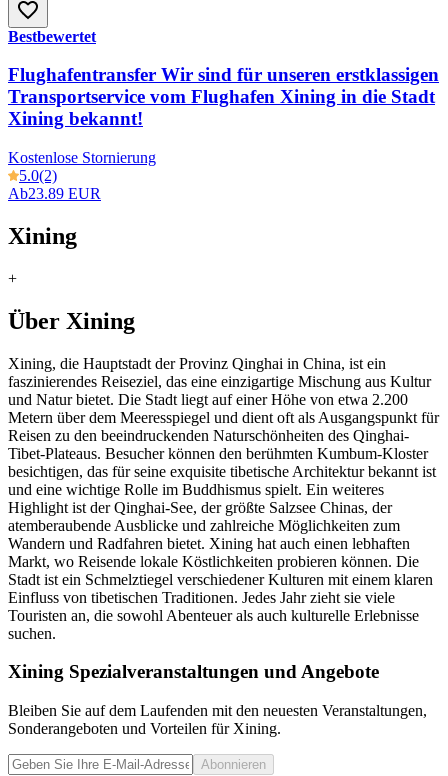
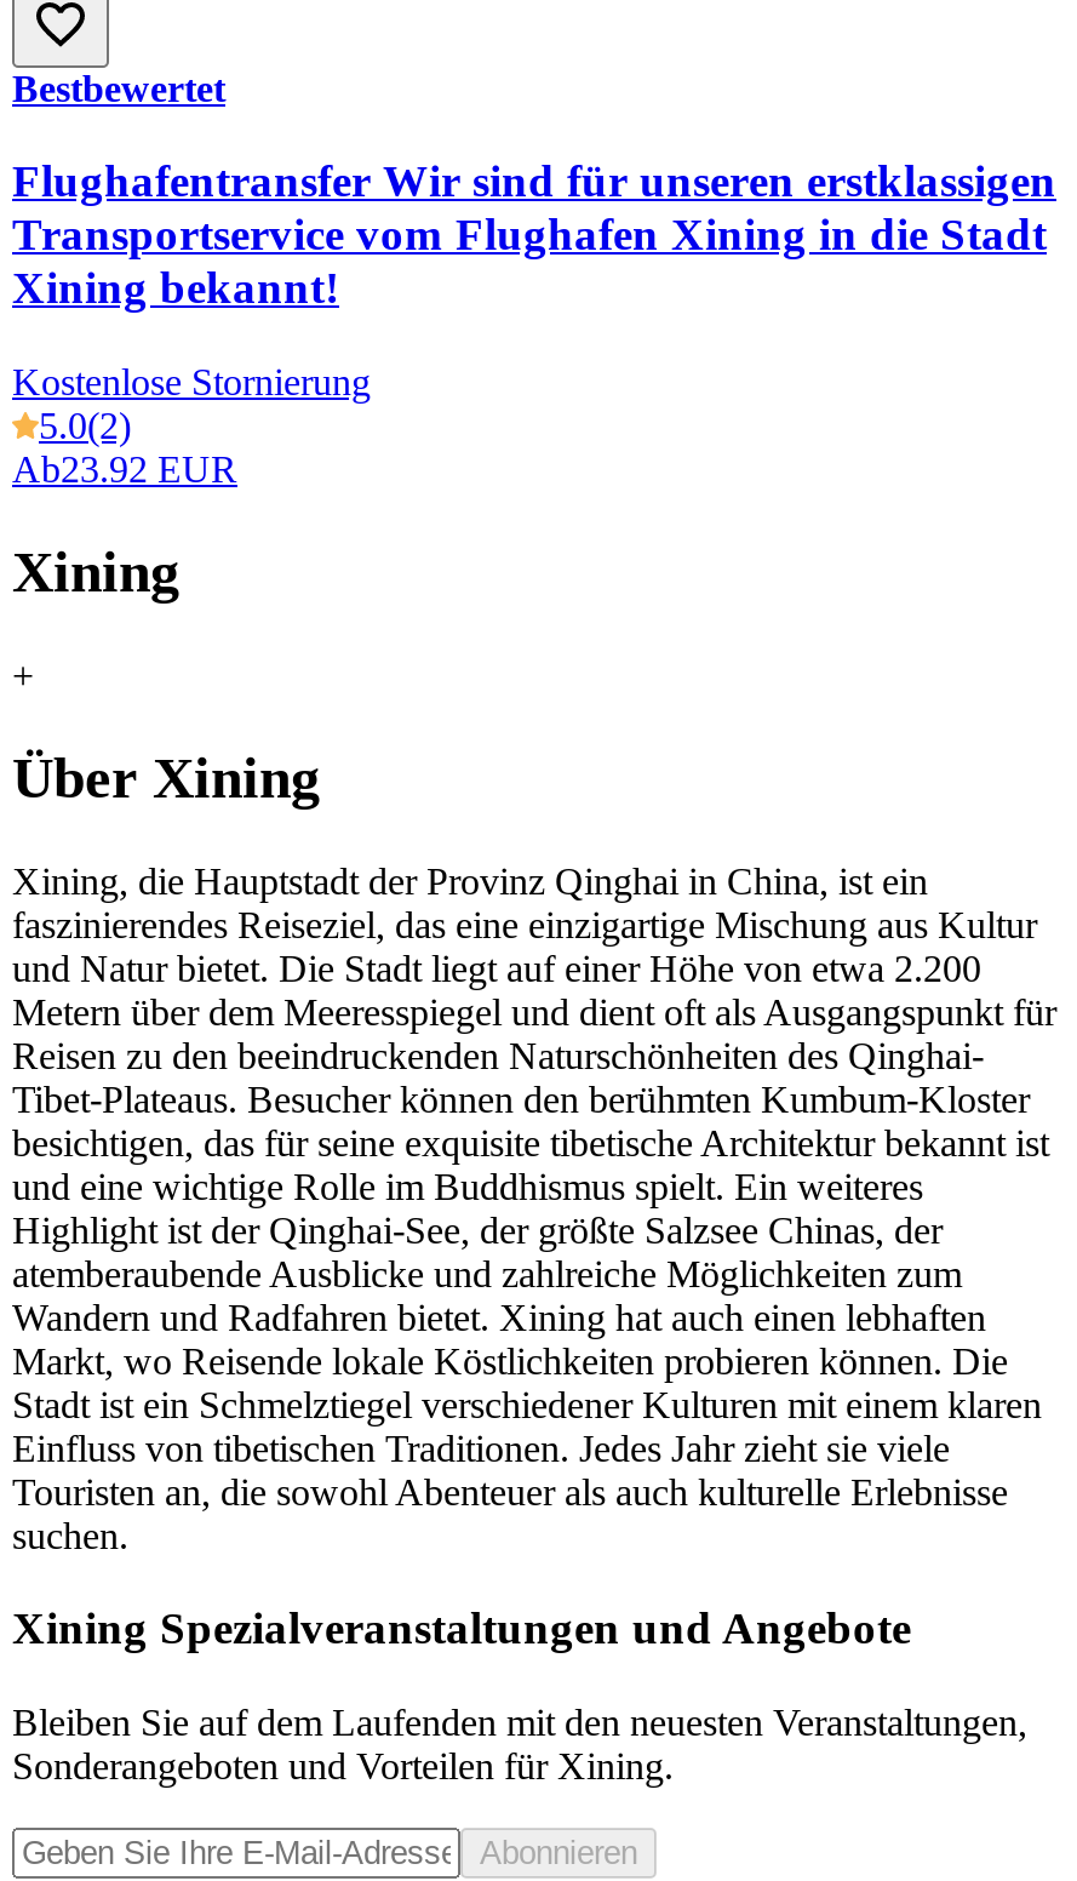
- Ab23.89 EUR
+ Ab23.92 EUR
